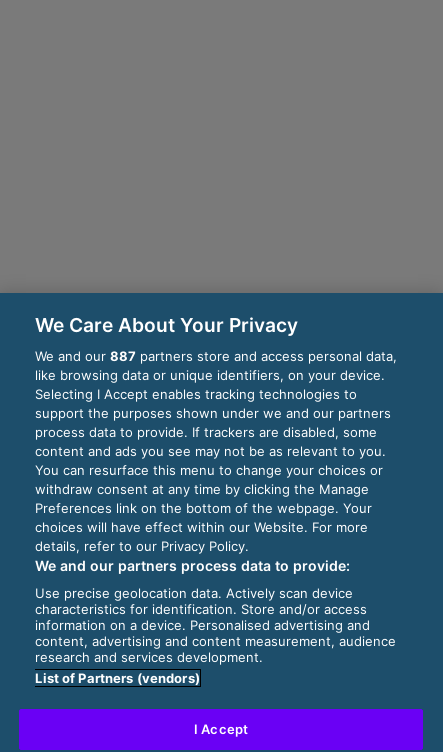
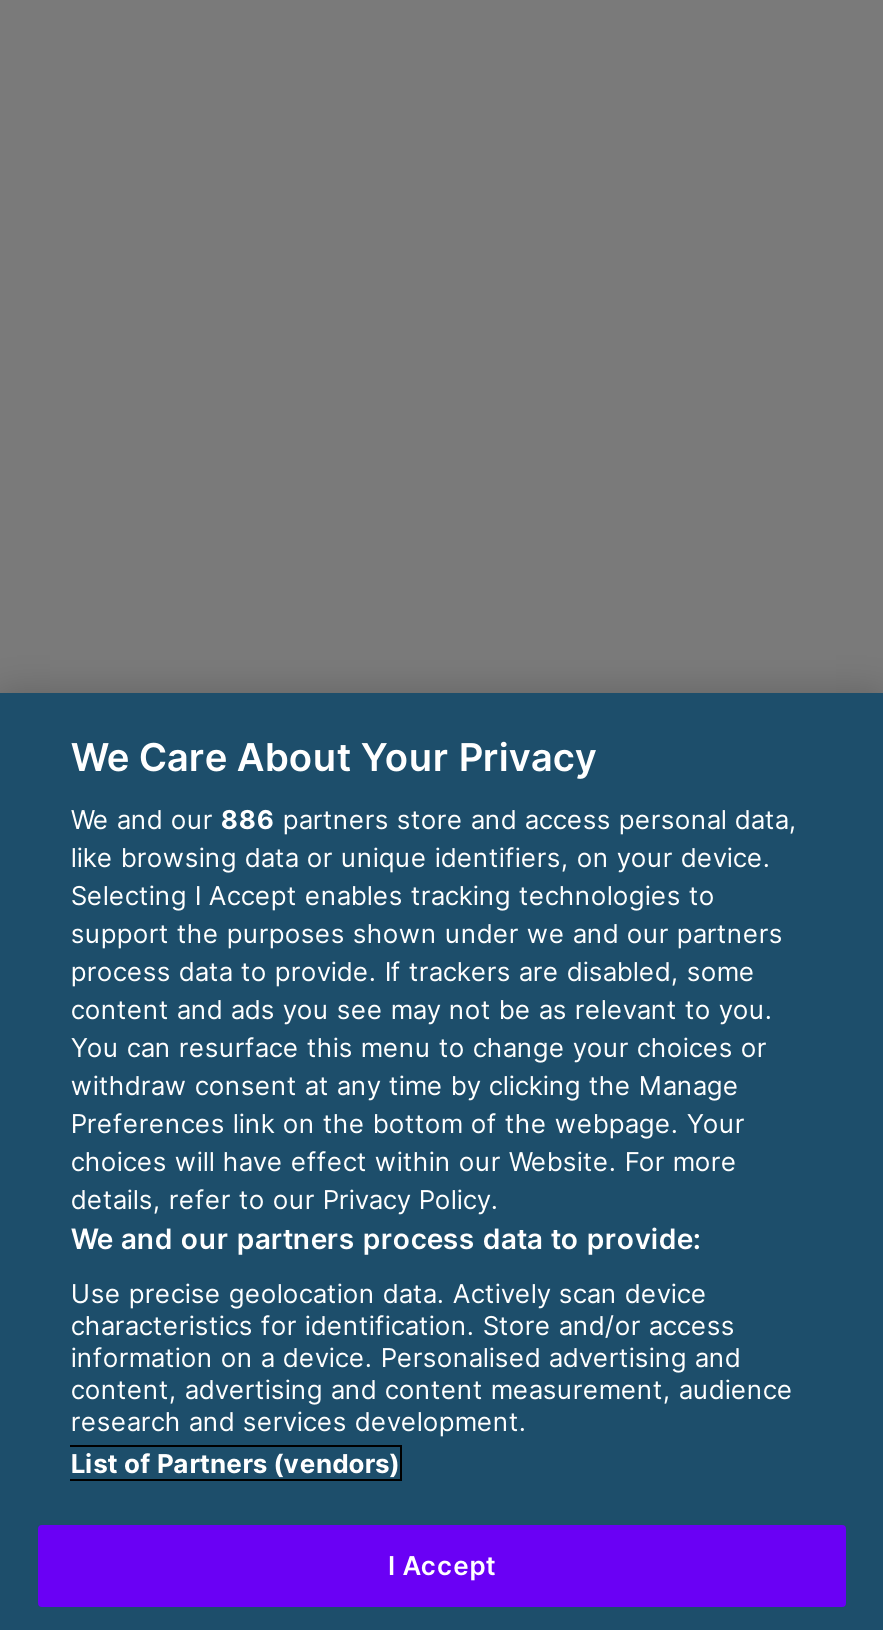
- We and our 887 partners store and access personal data,
+ We and our 886 partners store and access personal data,
